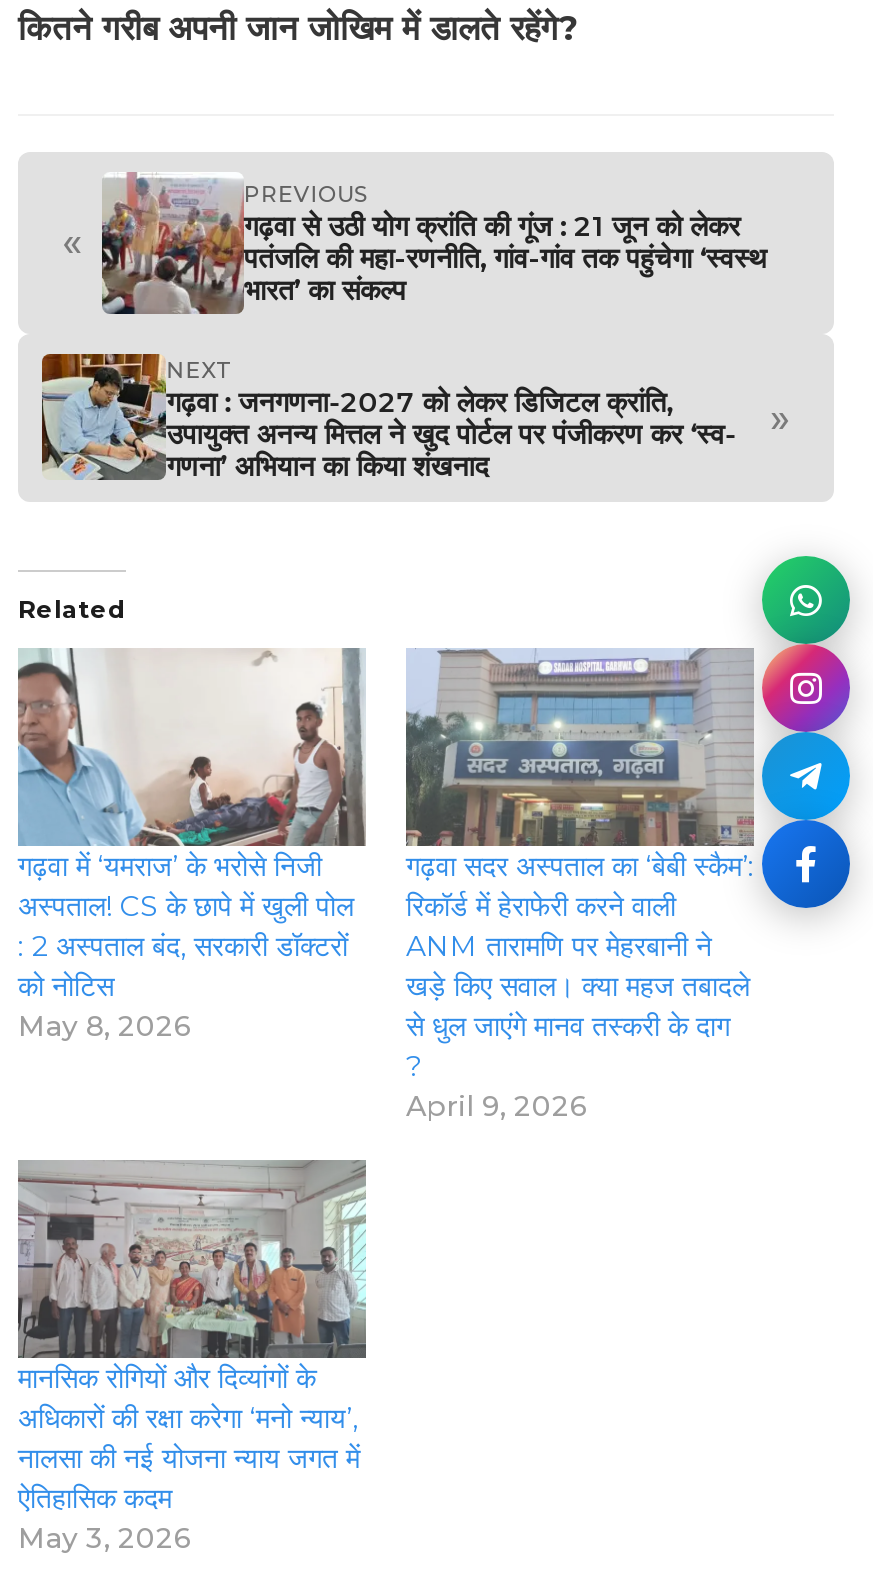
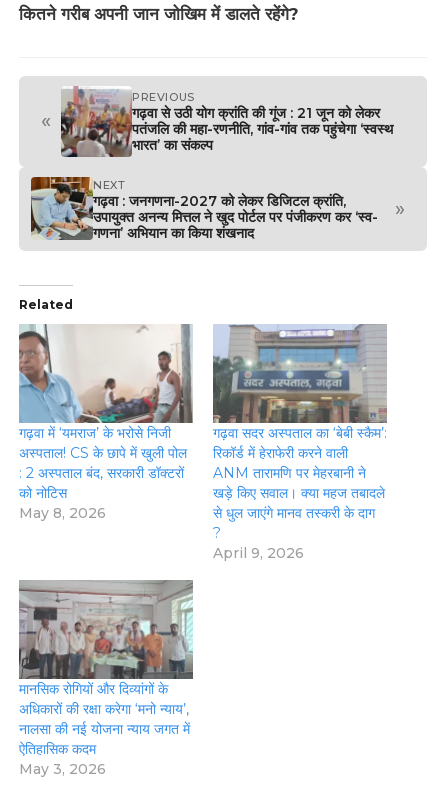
- [image]
